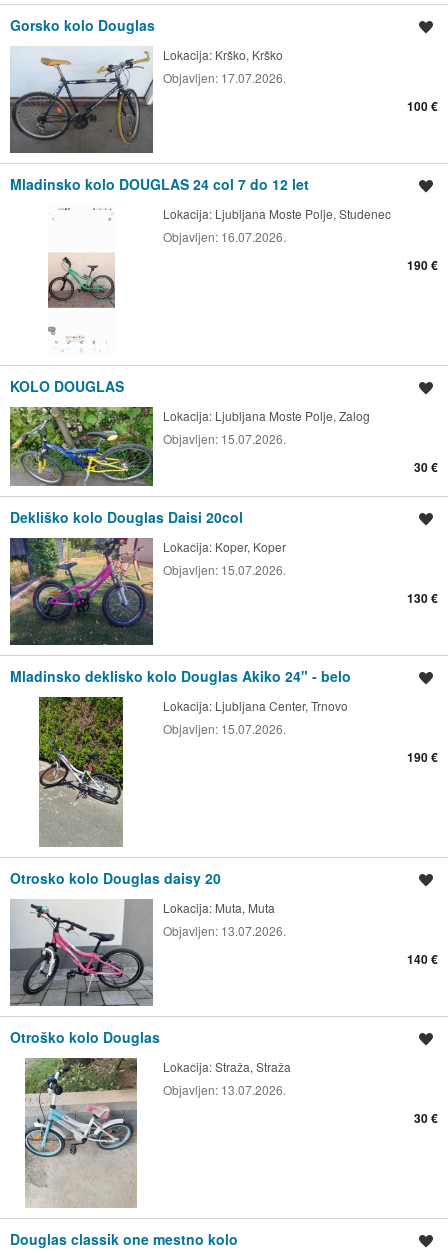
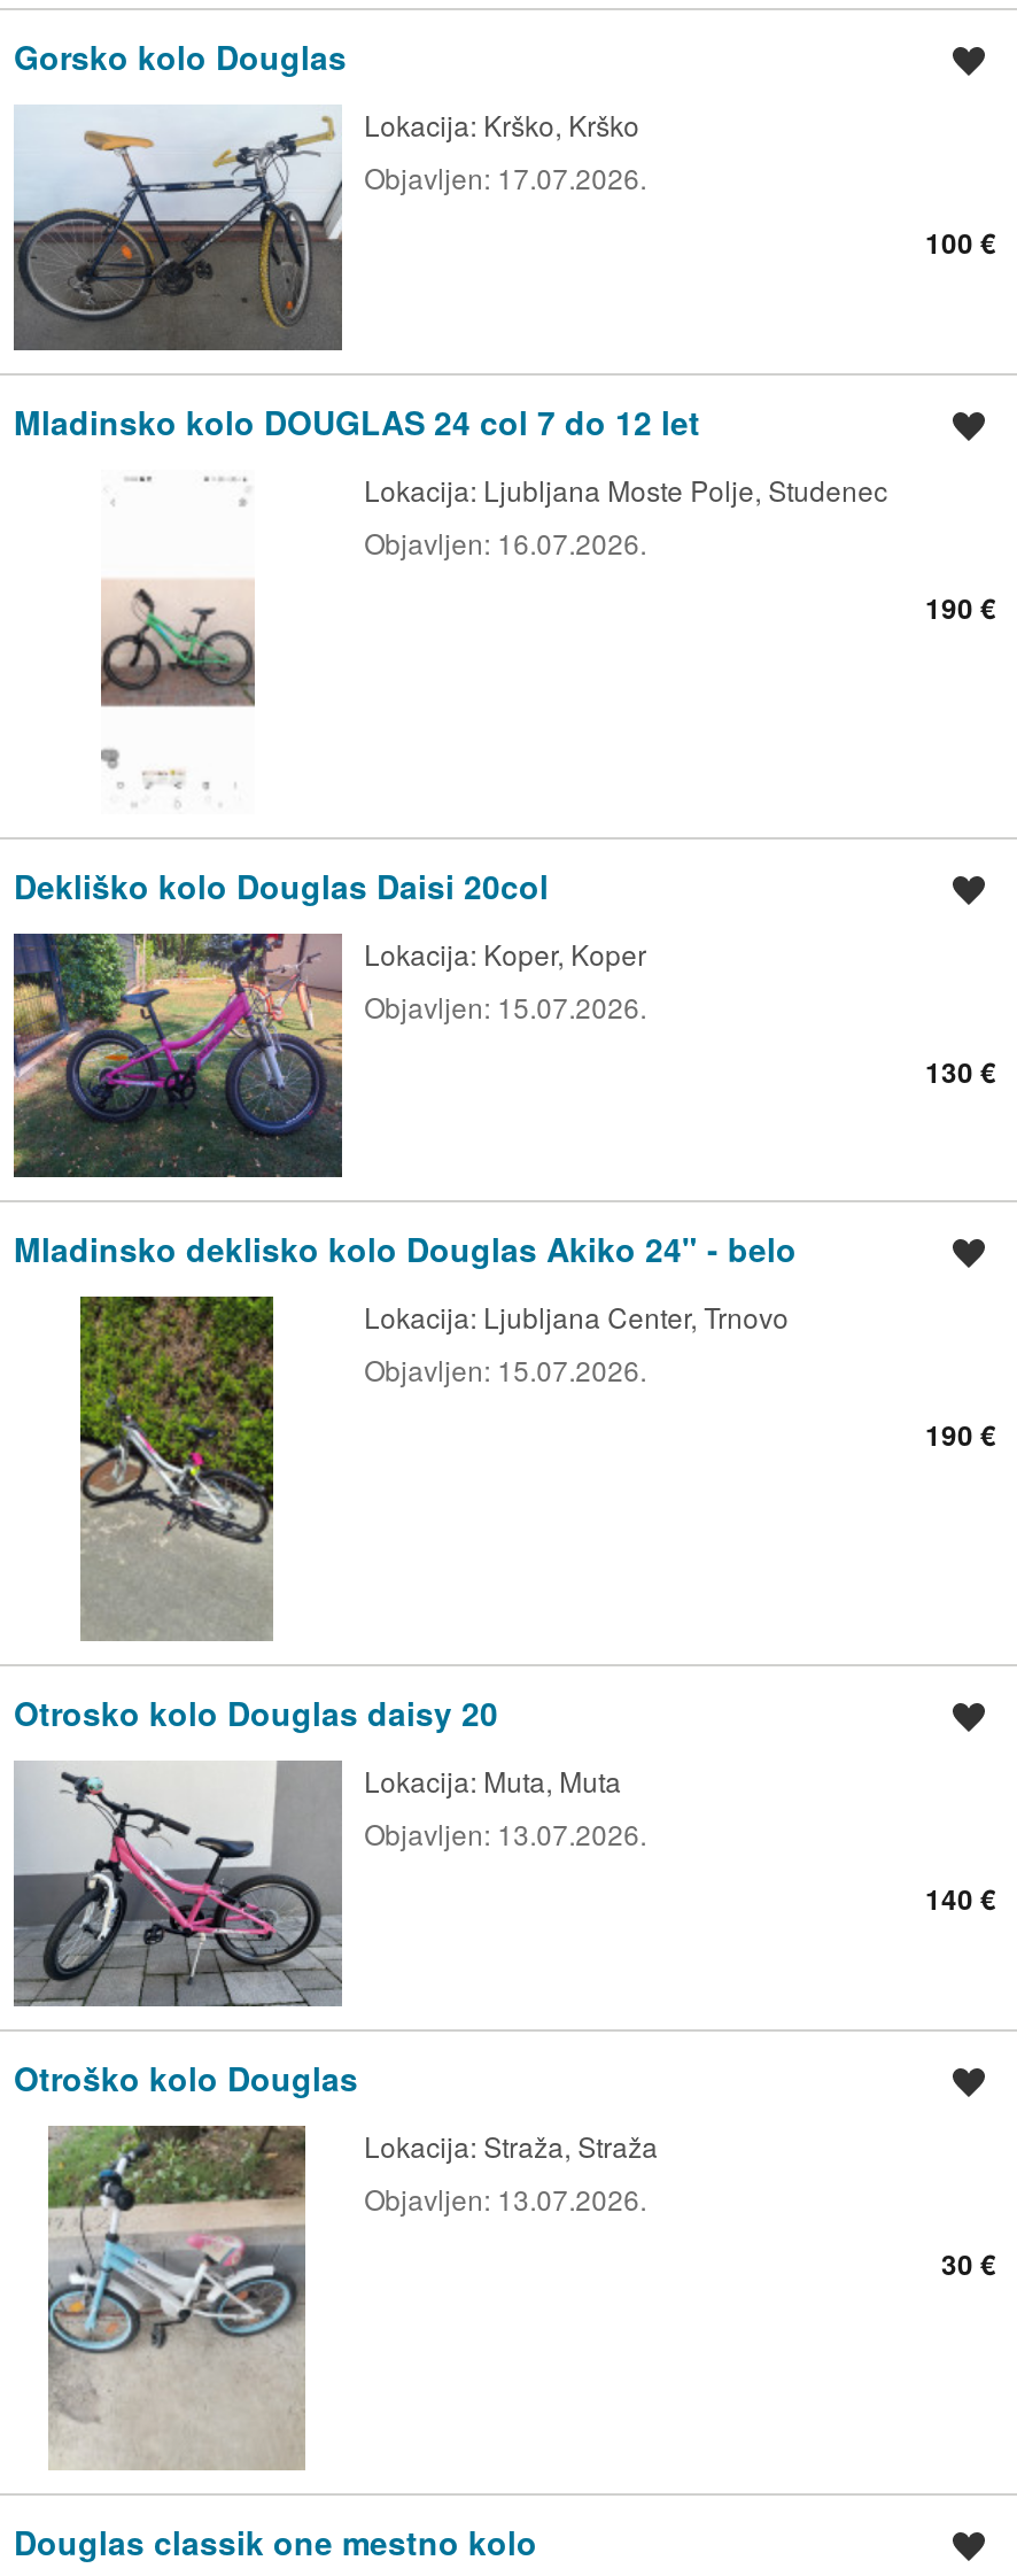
- [image]
- KOLO DOUGLAS
- Lokacija: Ljubljana Moste Polje, Zalog
- Objavljen: 15.07.2026.
- 30 €
